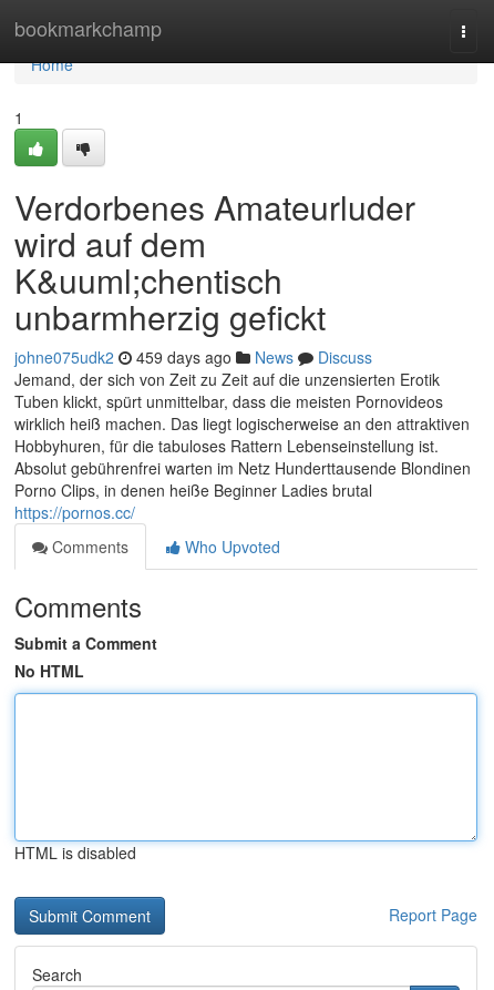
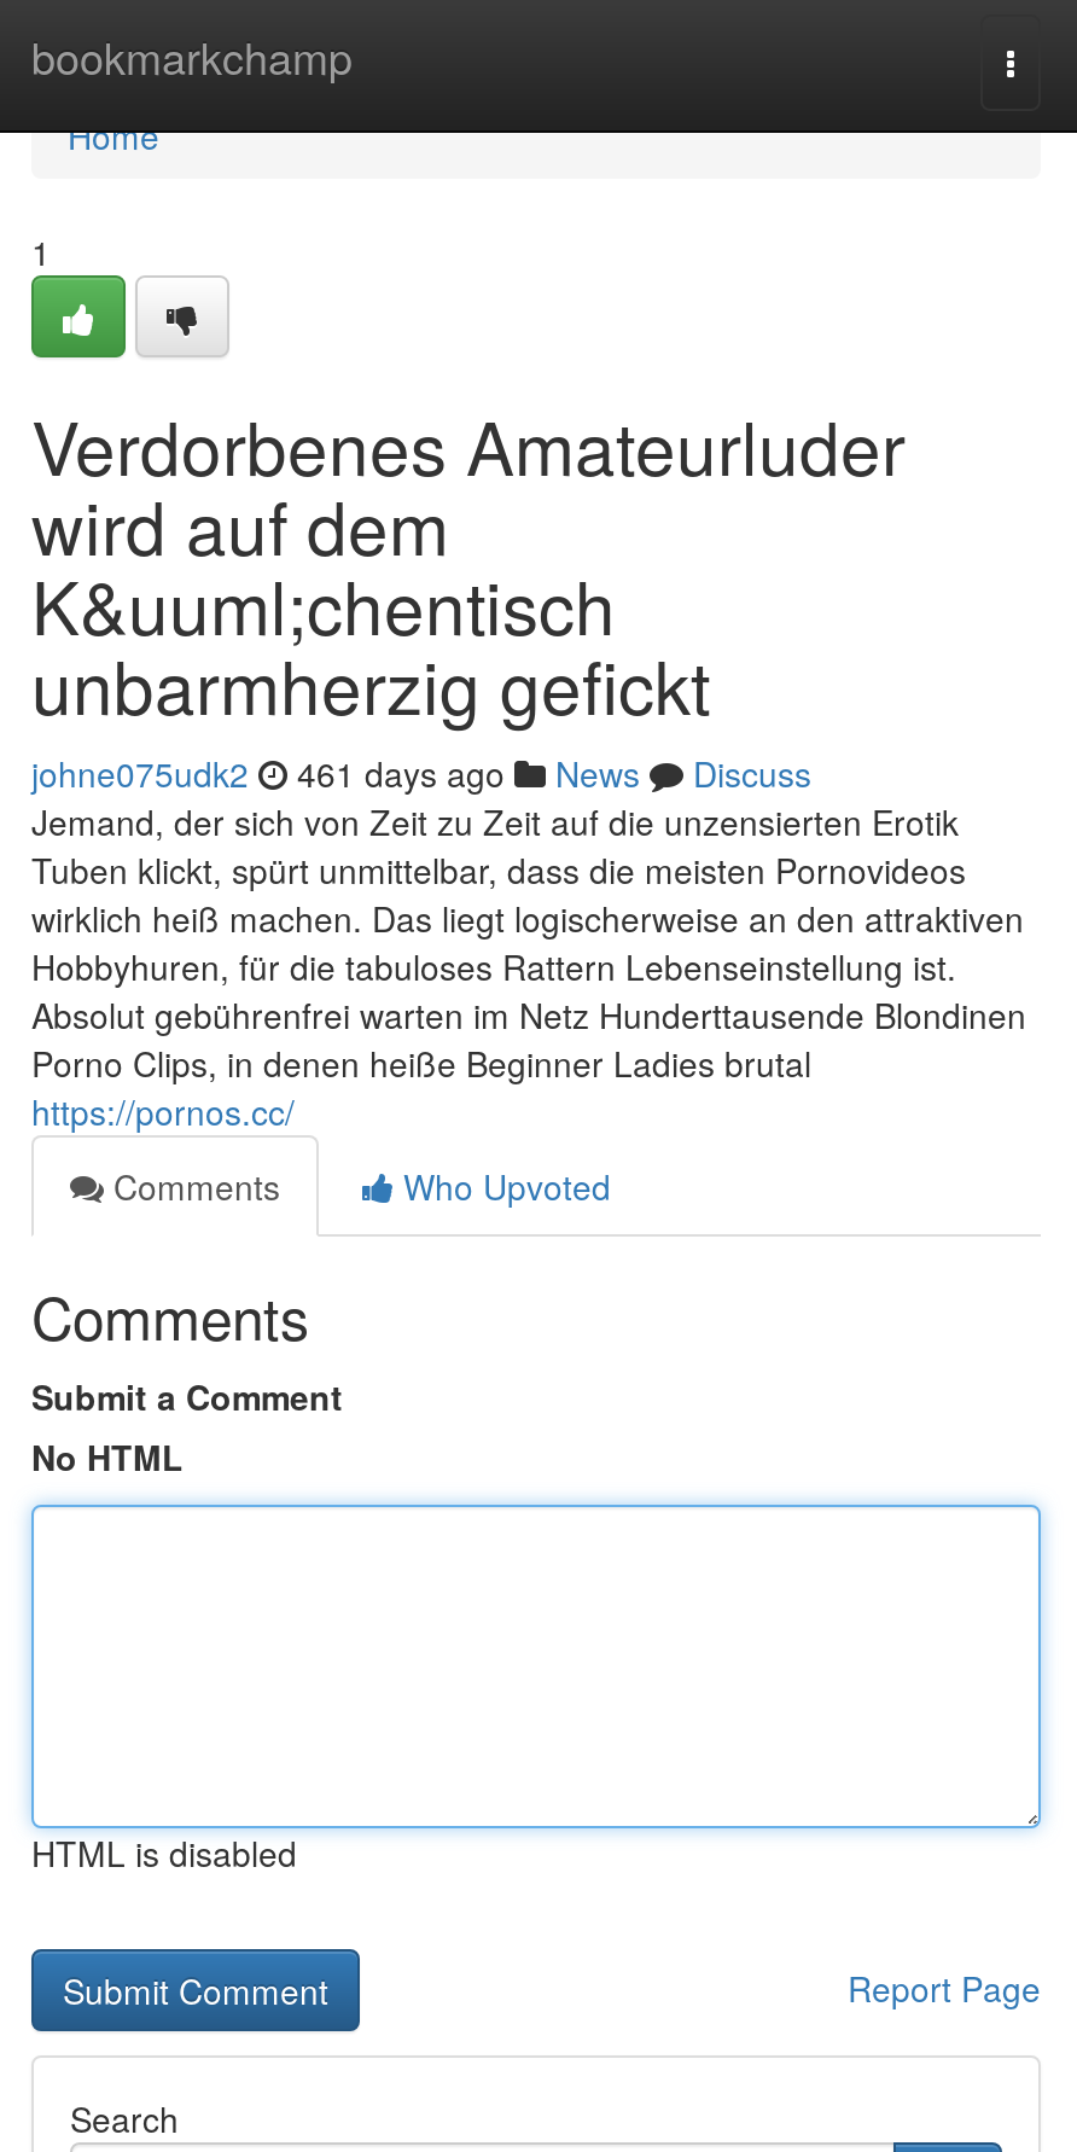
- johne075udk2 459 days ago News Discuss
+ johne075udk2 461 days ago News Discuss
